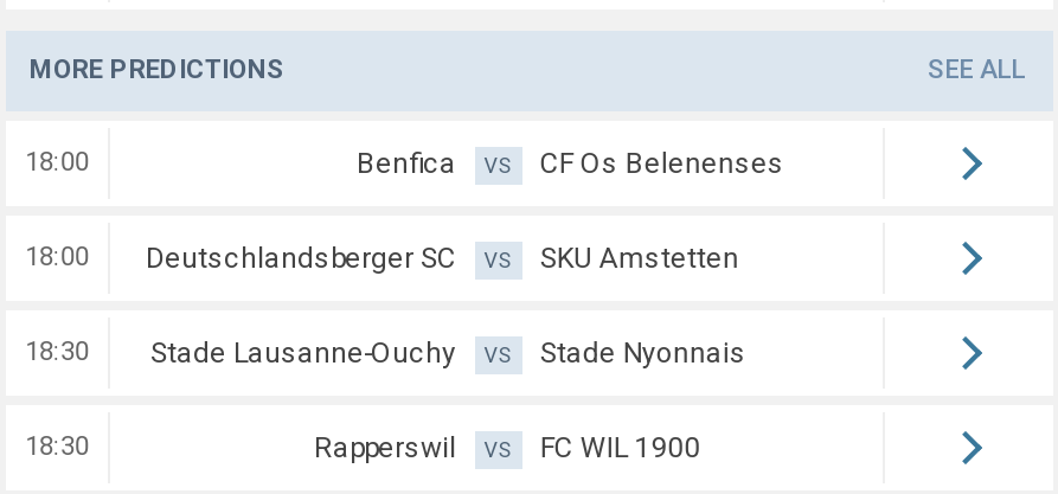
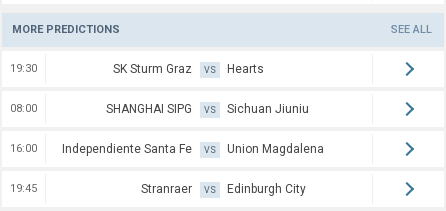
- 18:00
- Benfica
+ 19:30
+ SK Sturm Graz

- CF Os Belenenses
+ Hearts

- 18:00
- Deutschlandsberger SC
+ 08:00
+ SHANGHAI SIPG

- SKU Amstetten
+ Sichuan Jiuniu

- 18:30
- Stade Lausanne-Ouchy
+ 16:00
+ Independiente Santa Fe

- Stade Nyonnais
+ Union Magdalena

- 18:30
- Rapperswil
+ 19:45
+ Stranraer

- FC WIL 1900
+ Edinburgh City
